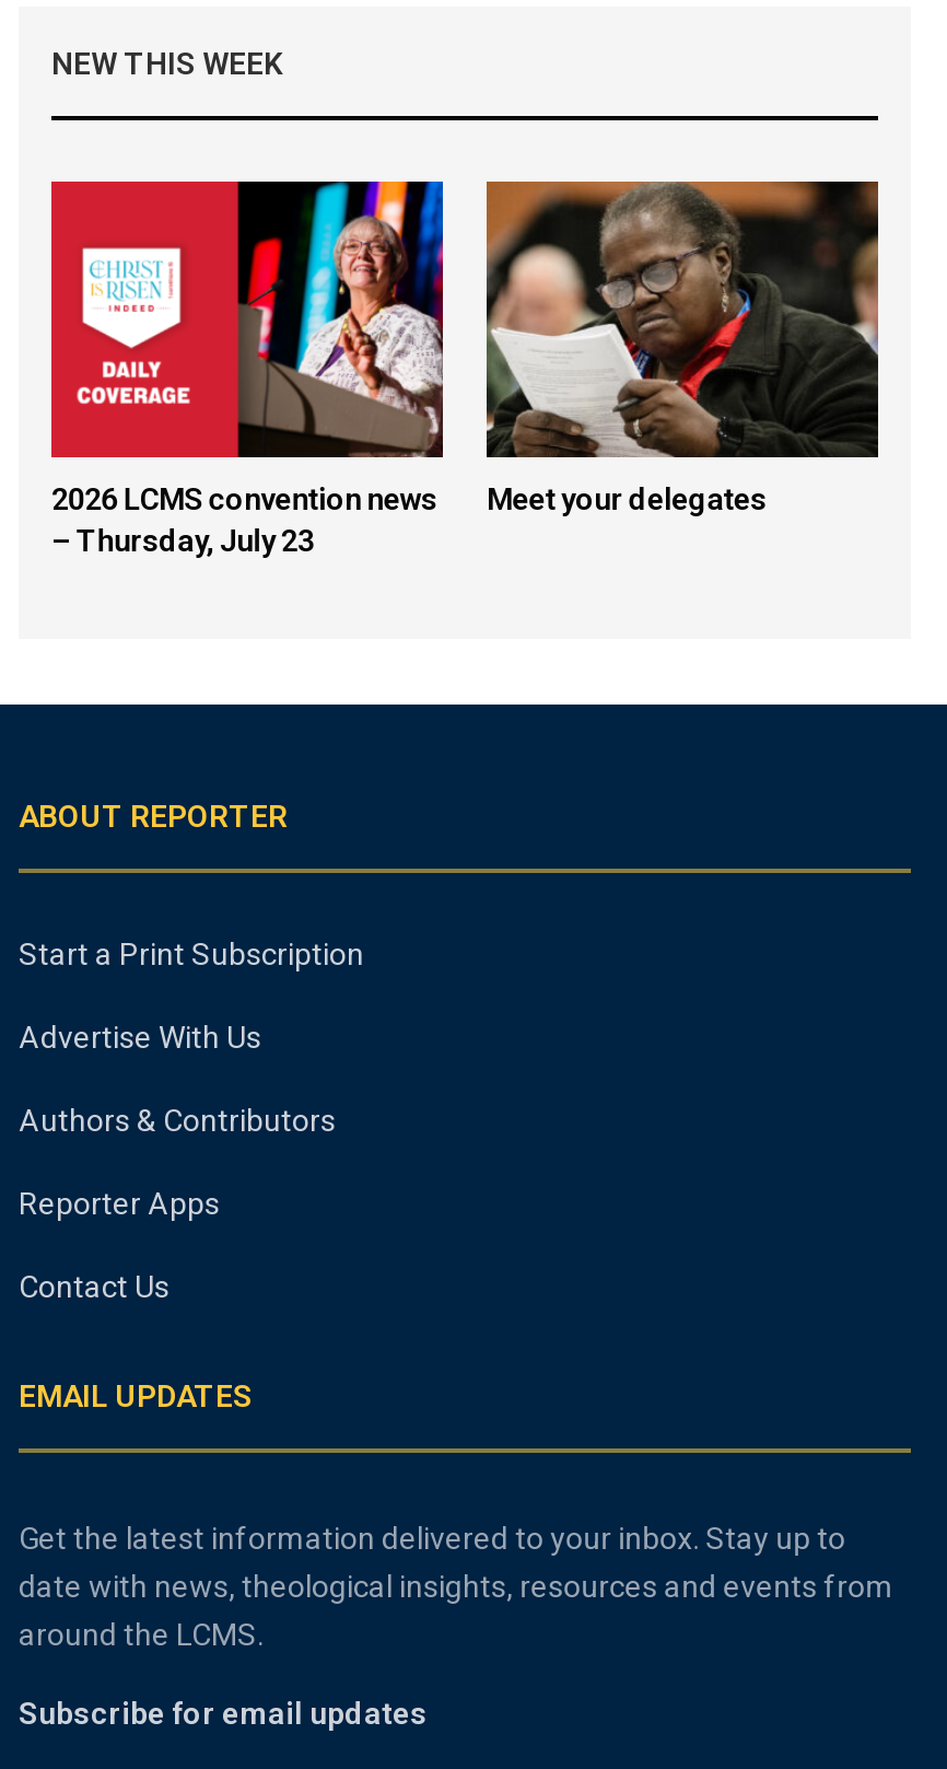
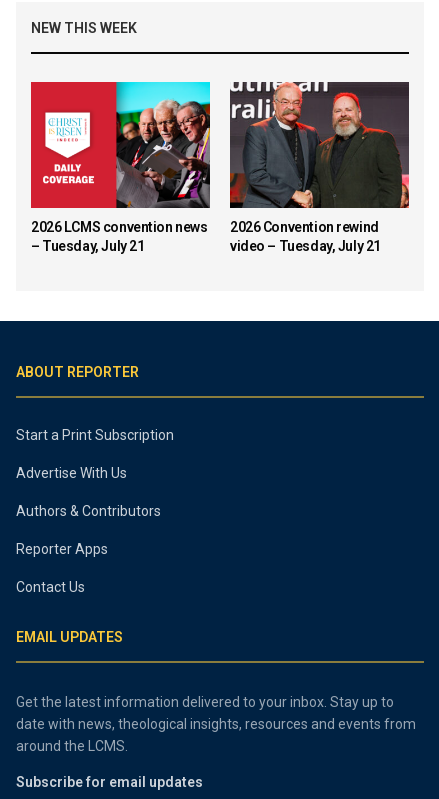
- [image]
- – Thursday, July 23
+ [image]
+ – Tuesday, July 21

- [image]
- Meet your delegates
+ [image]
+ 2026 Convention rewind
+ video – Tuesday, July 21
